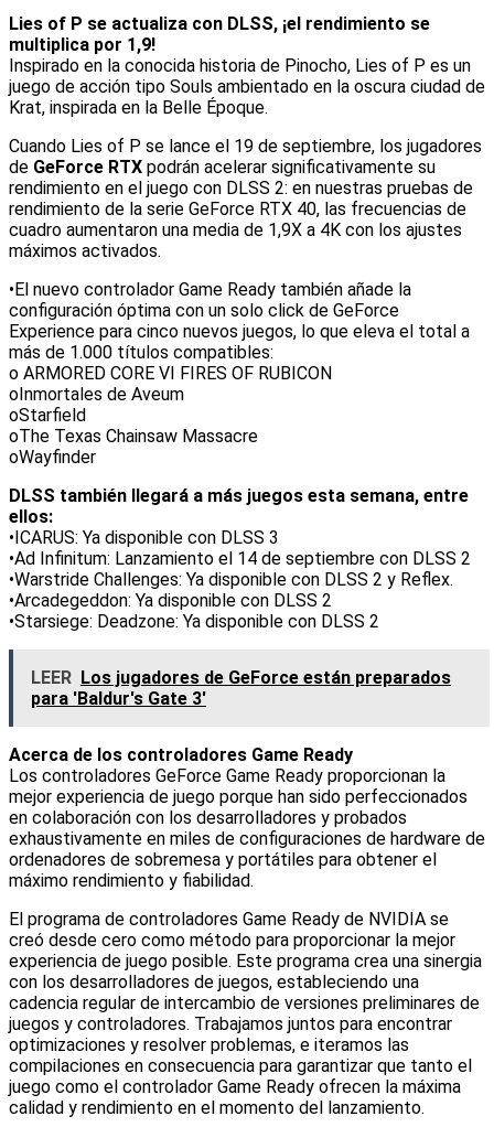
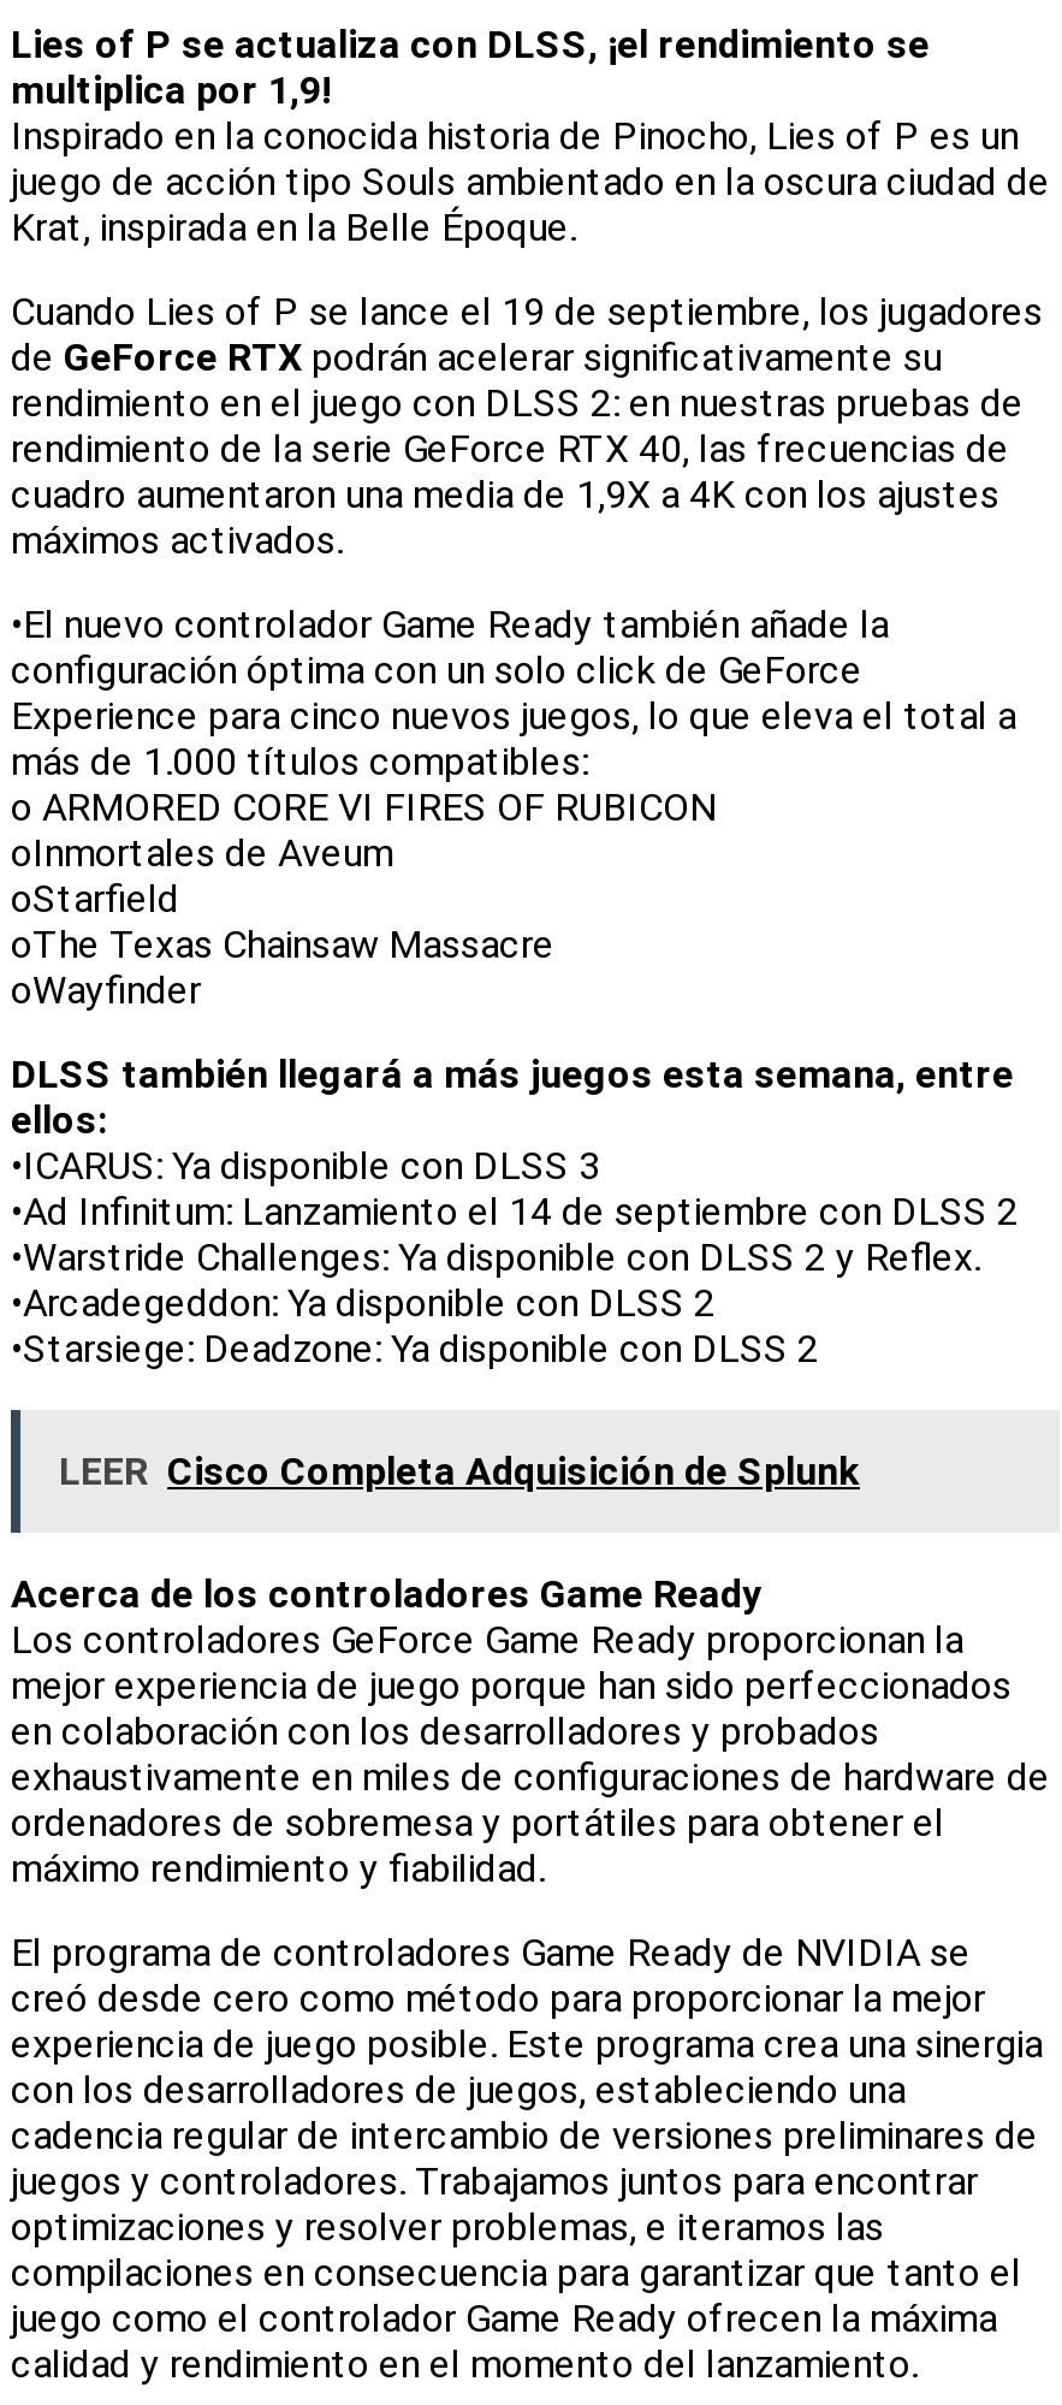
- LEER Los jugadores de GeForce están preparados
- para 'Baldur's Gate 3'
+ LEER Cisco Completa Adquisición de Splunk
